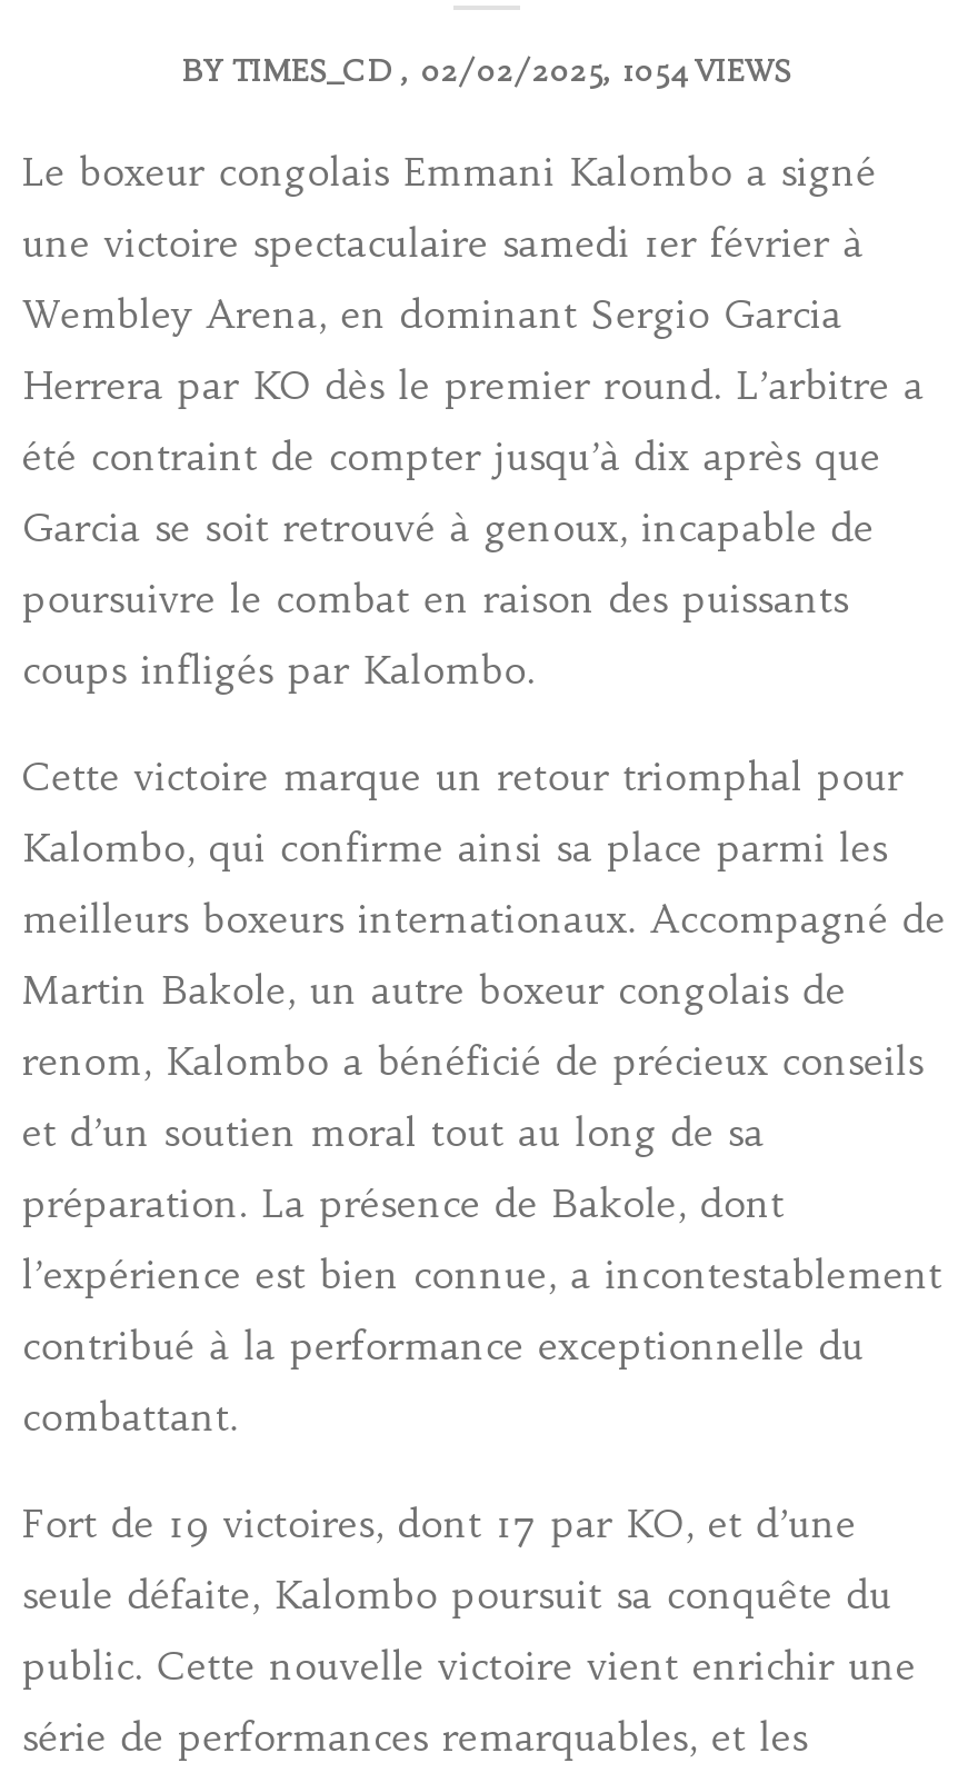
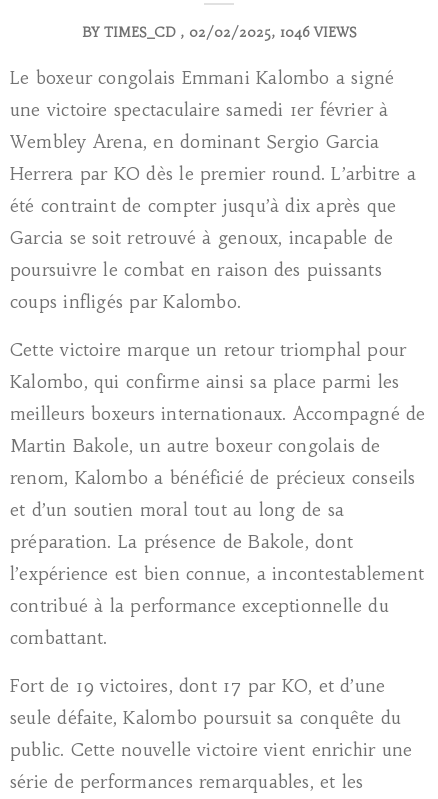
- BY TIMES_CD 02/02/2025 1054 VIEWS
+ BY TIMES_CD 02/02/2025 1046 VIEWS
